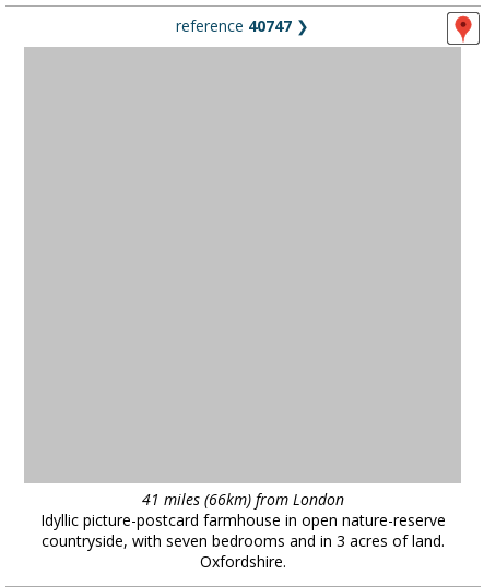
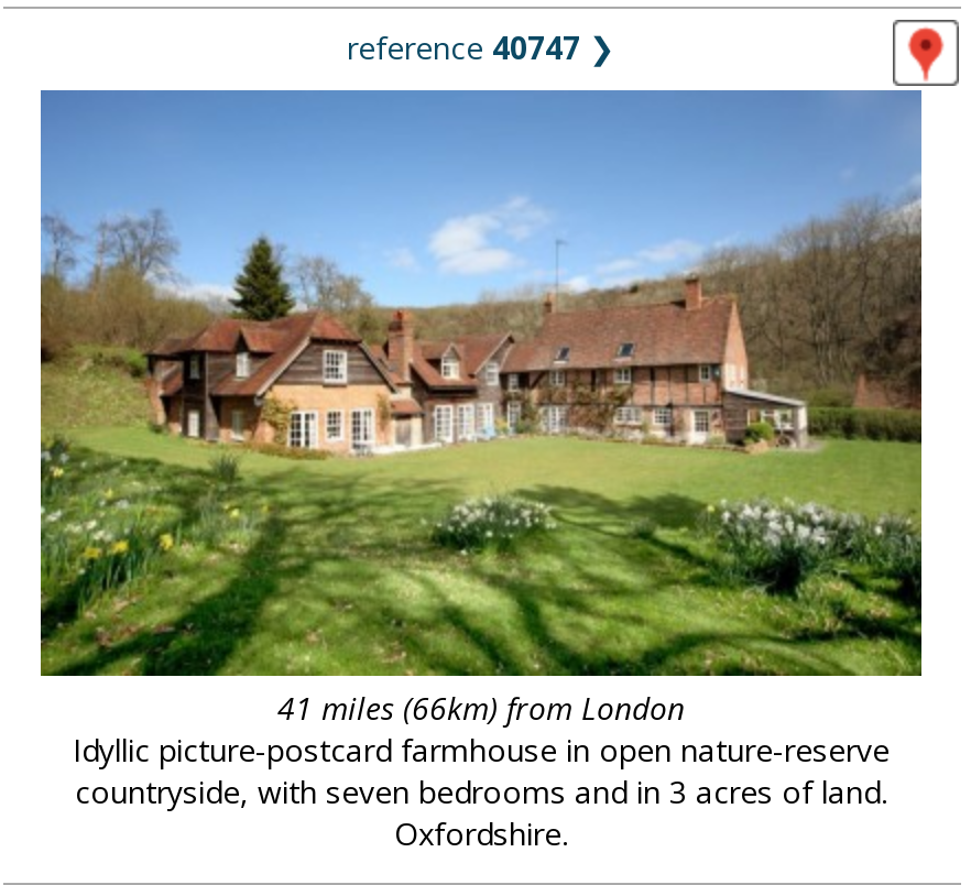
+ [image]
